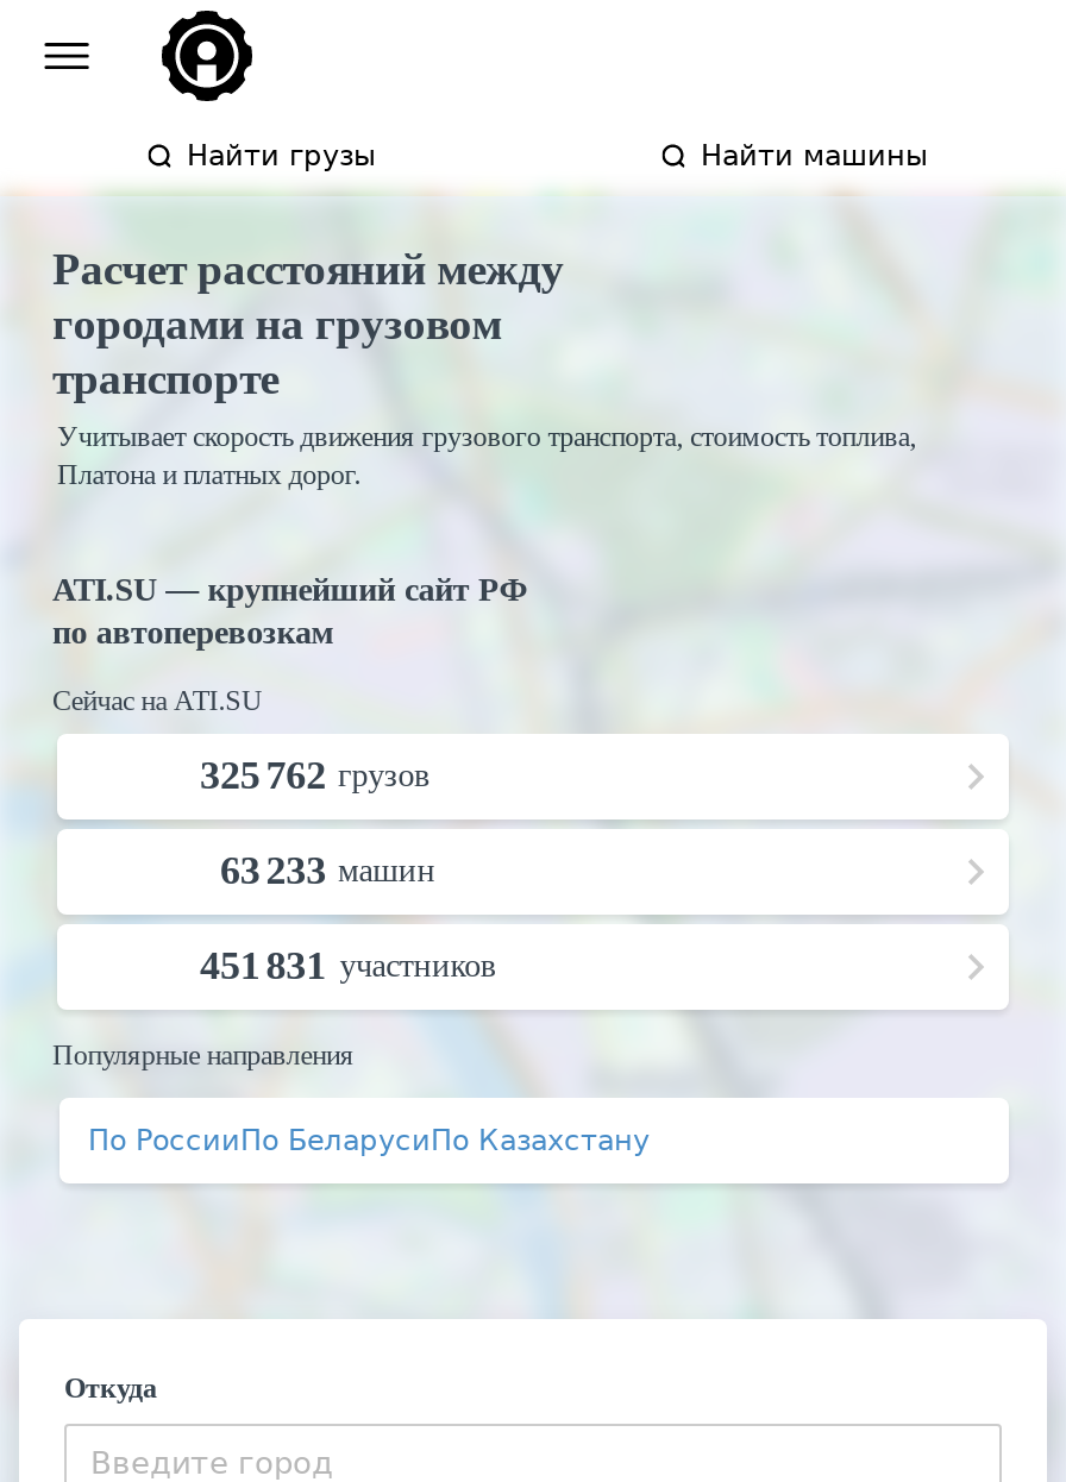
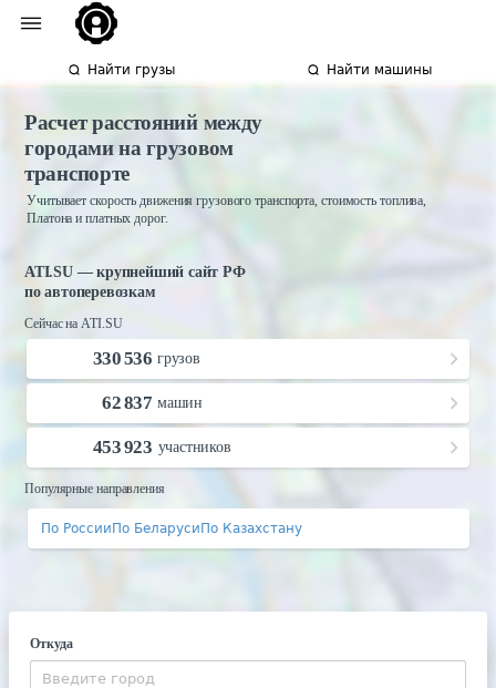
- 325 762 грузов
+ 330 536 грузов

- 63 233 машин
+ 62 837 машин

- 451 831 участников
+ 453 923 участников
